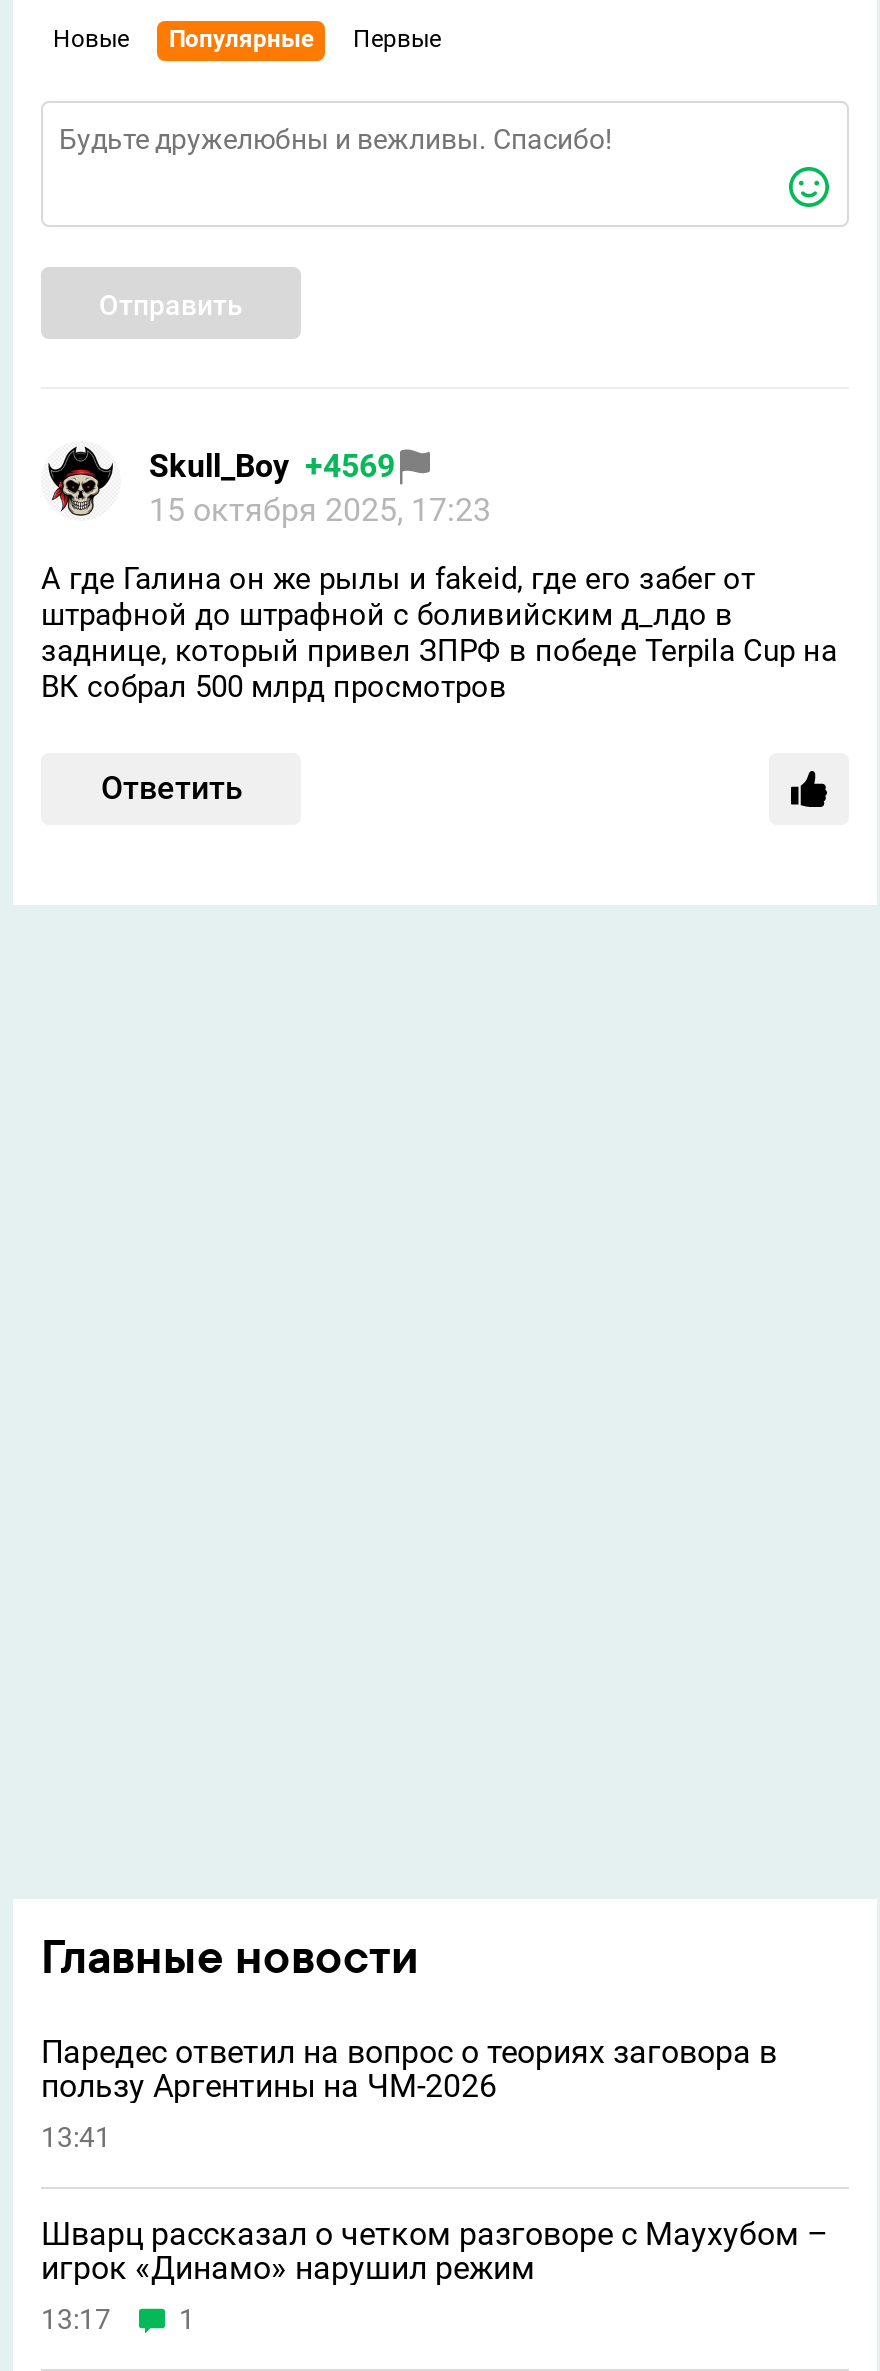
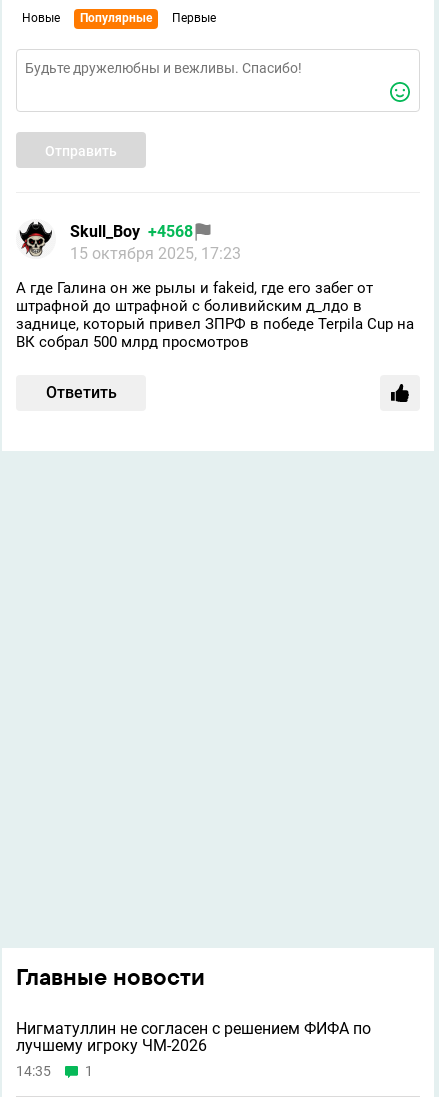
- Skull_Boy +4569
+ Skull_Boy +4568

- Паредес ответил на вопрос о теориях заговора в
- пользу Аргентины на ЧМ-2026
- 13:41
- Шварц рассказал о четком разговоре с Маухубом –
- игрок «Динамо» нарушил режим
- 13:17
+ Нигматуллин не согласен с решением ФИФА по
+ лучшему игроку ЧМ-2026
+ 14:35
